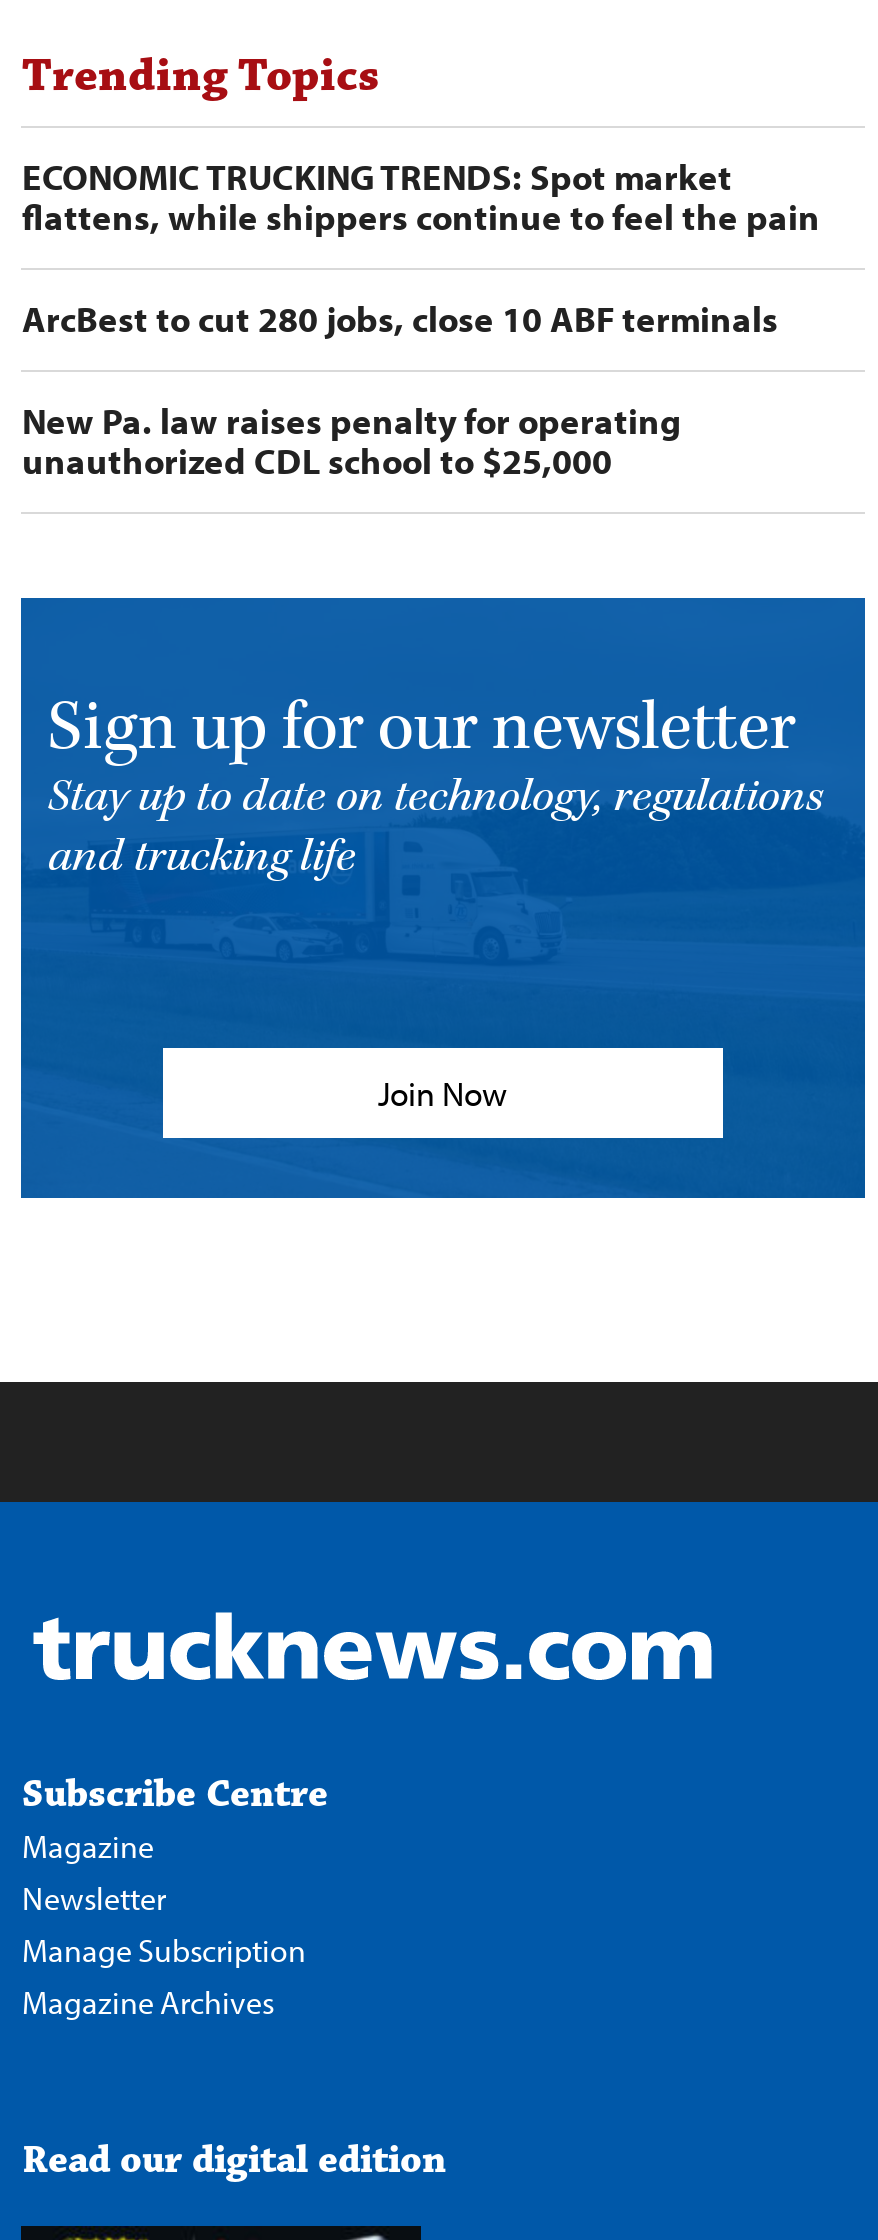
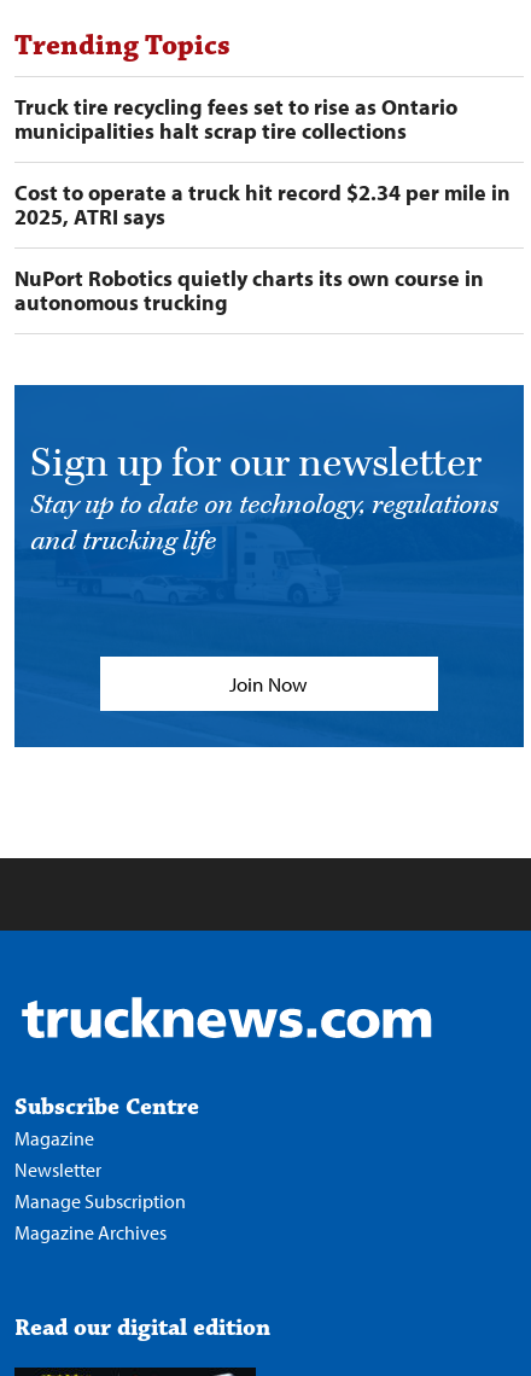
- ECONOMIC TRUCKING TRENDS: Spot market
- flattens, while shippers continue to feel the pain
+ Truck tire recycling fees set to rise as Ontario
+ municipalities halt scrap tire collections

- ArcBest to cut 280 jobs, close 10 ABF terminals
+ Cost to operate a truck hit record $2.34 per mile in
+ 2025, ATRI says

- New Pa. law raises penalty for operating
- unauthorized CDL school to $25,000
+ NuPort Robotics quietly charts its own course in
+ autonomous trucking
